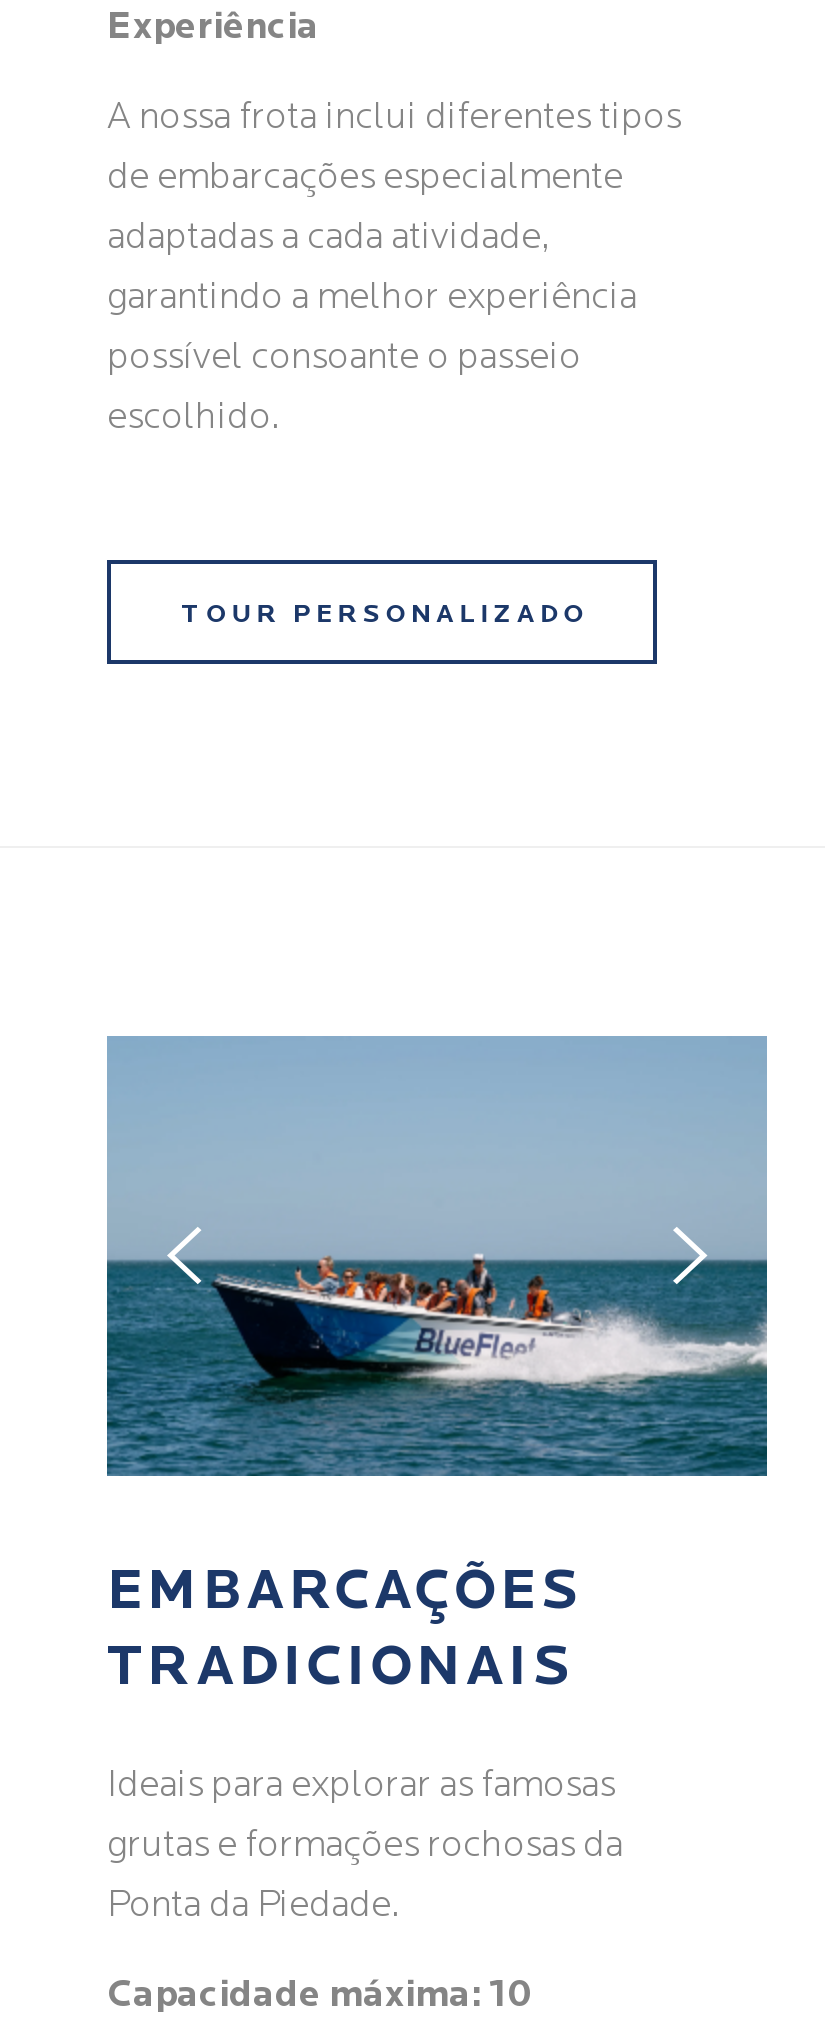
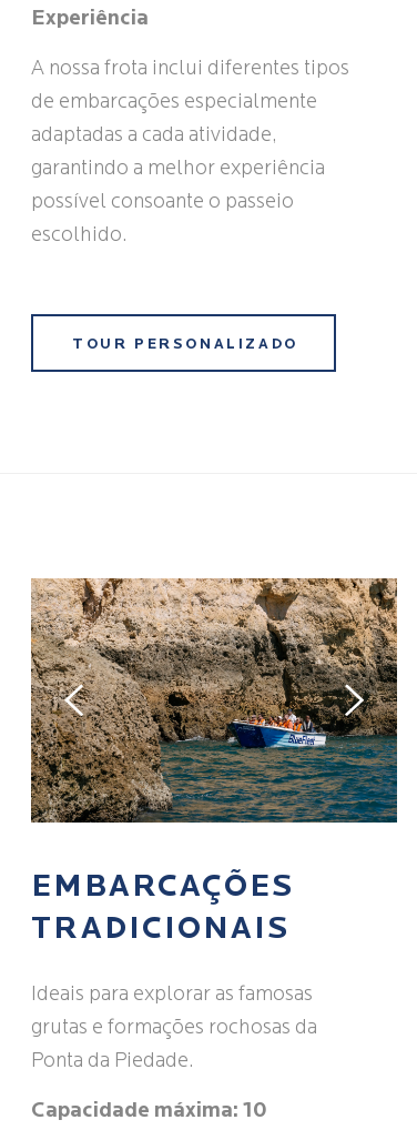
- [image]
+ [image]
